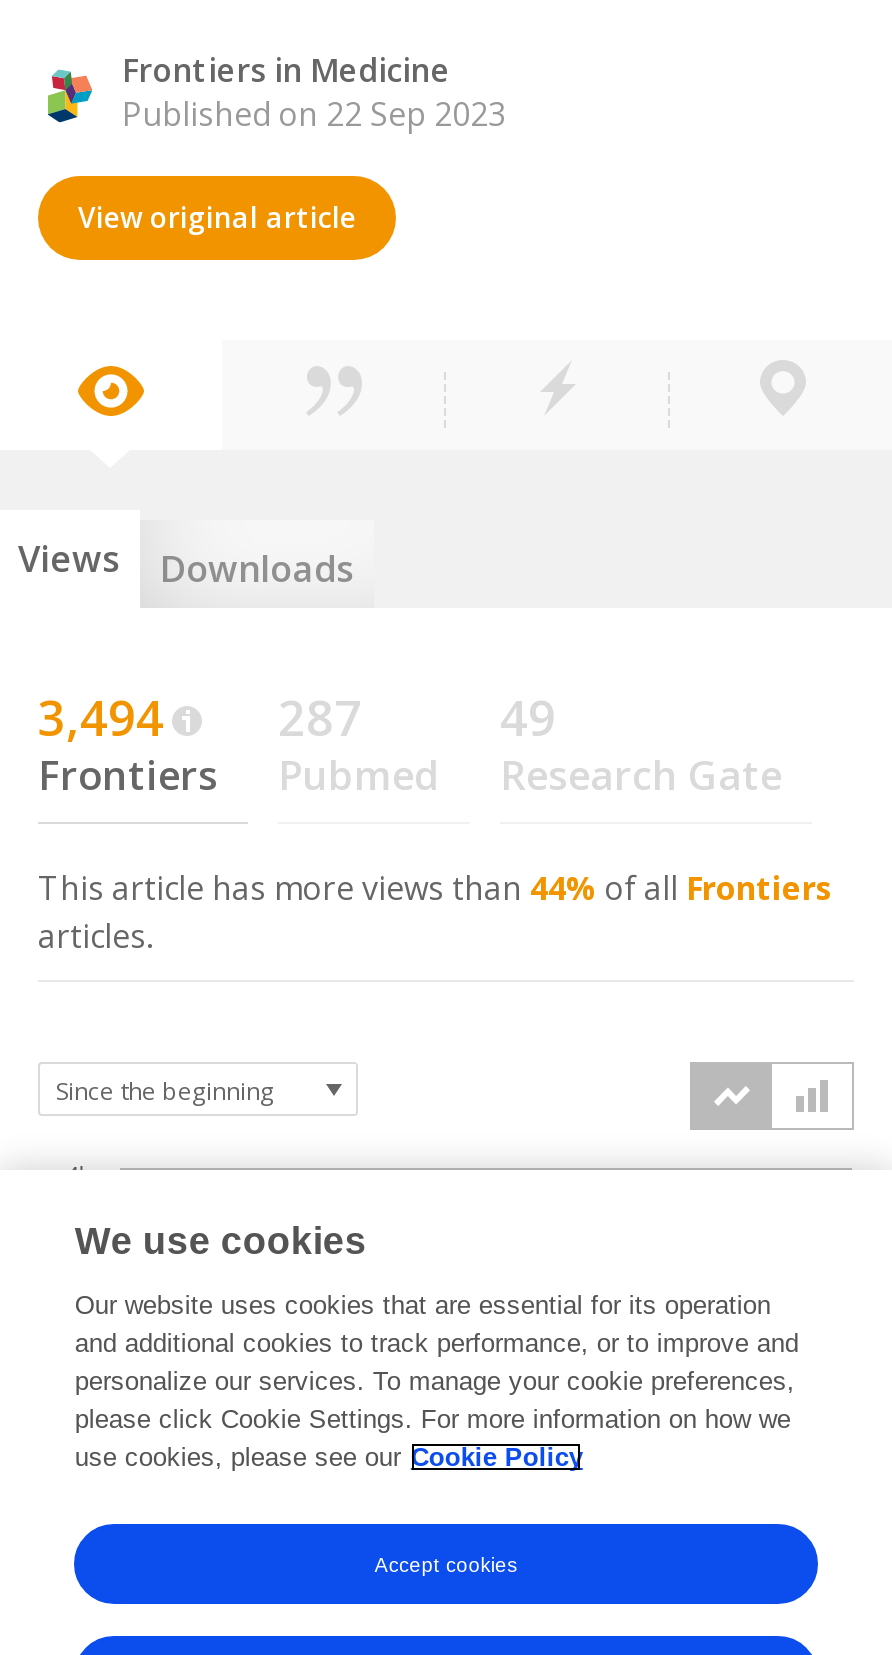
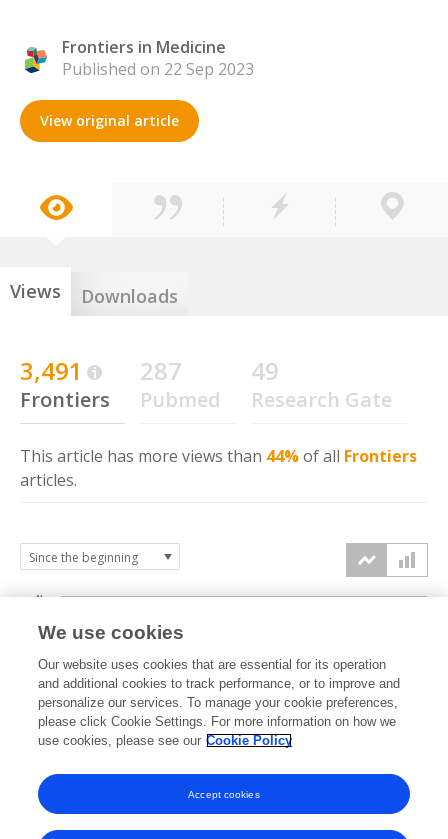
- 3,494
+ 3,491
